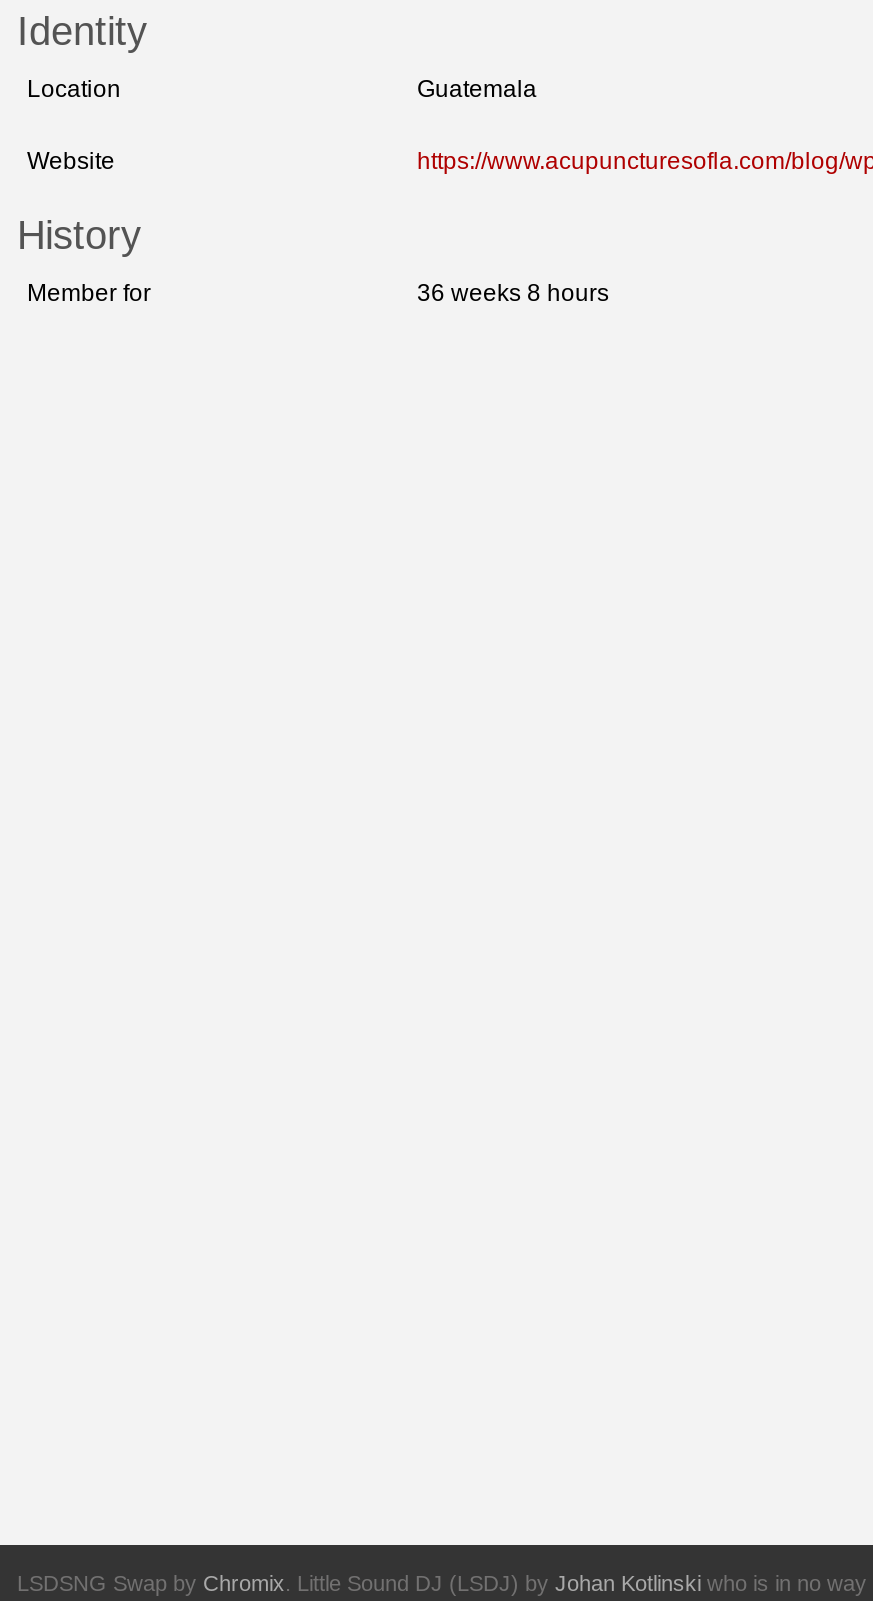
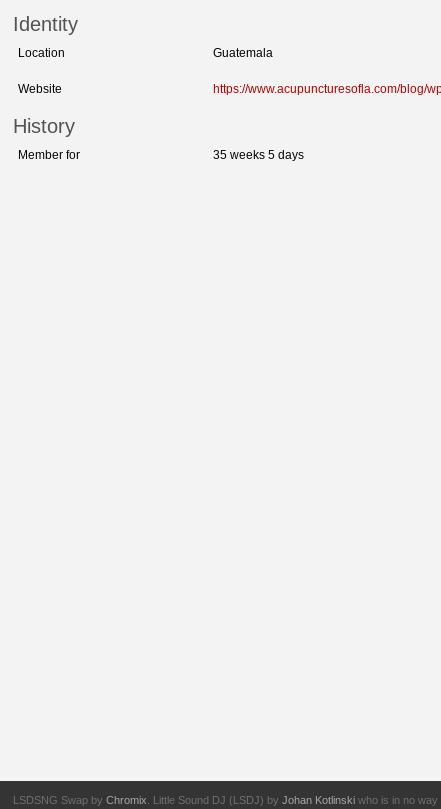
- 36 weeks 8 hours
+ 35 weeks 5 days
